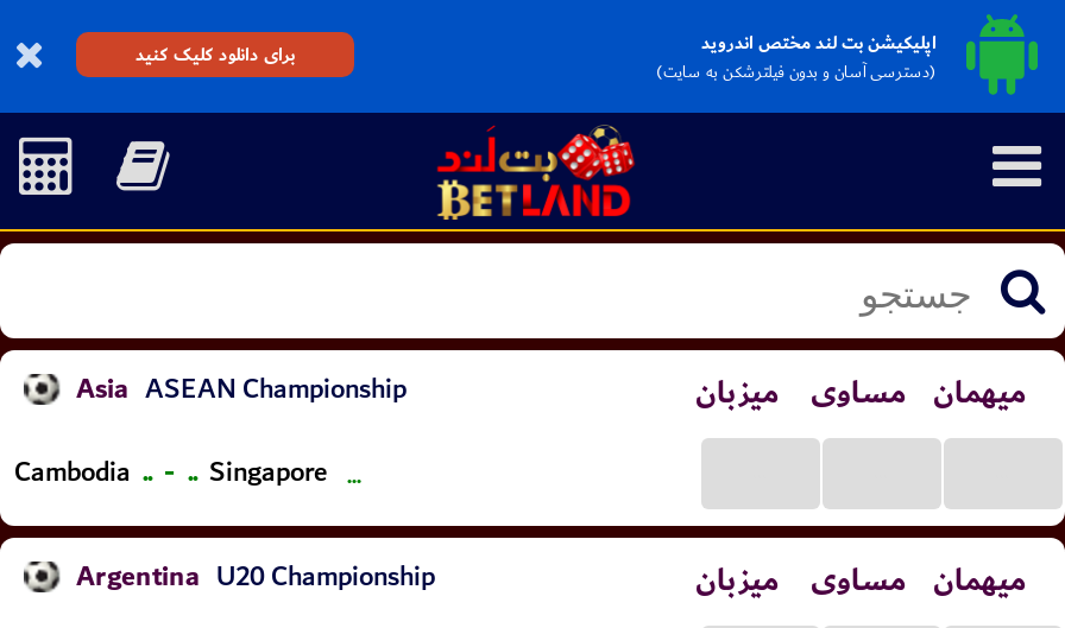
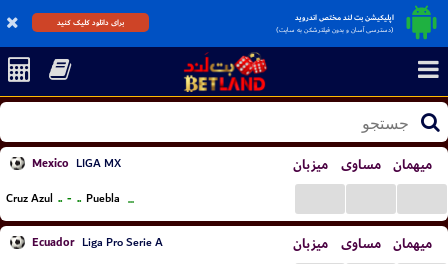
- Asia ASEAN Championship
+ Mexico LIGA MX

- Cambodia .. - .. Singapore ...
+ Cruz Azul .. - .. Puebla ...

- Argentina U20 Championship
+ Ecuador Liga Pro Serie A
